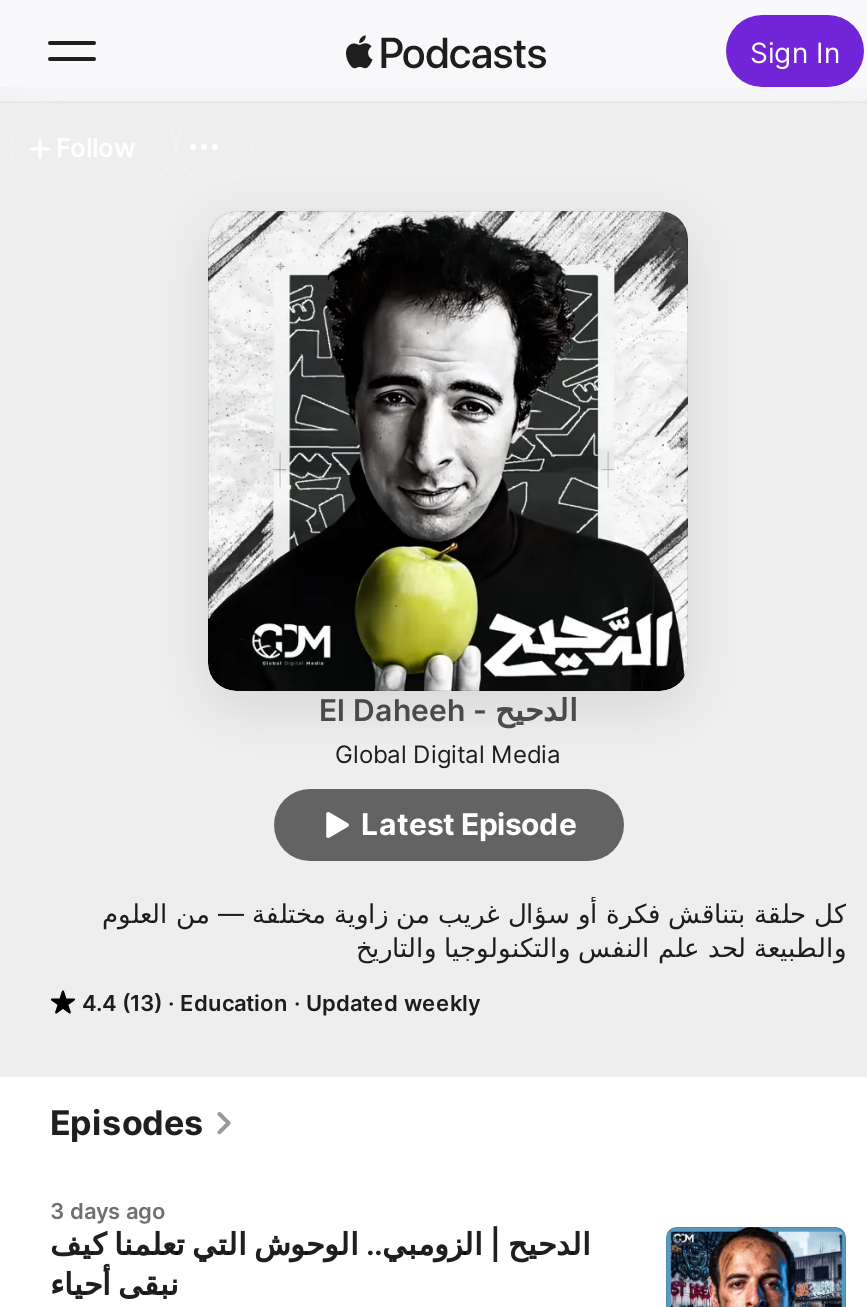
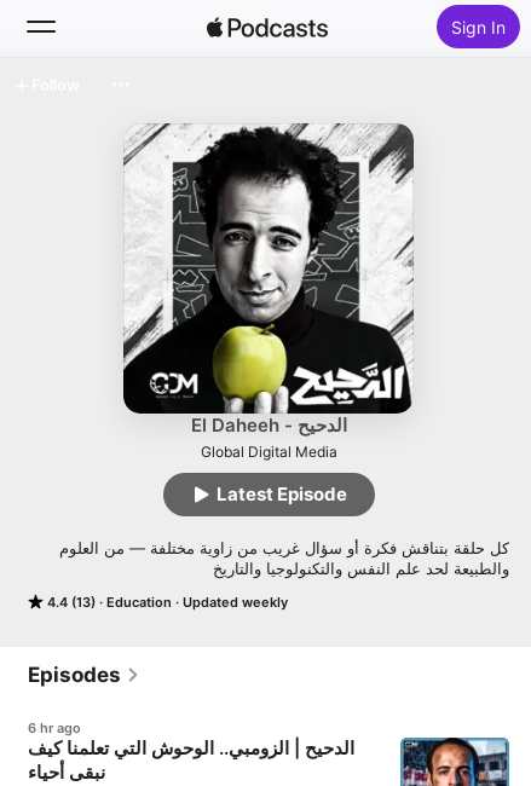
- 3 days ago
+ 6 hr ago
